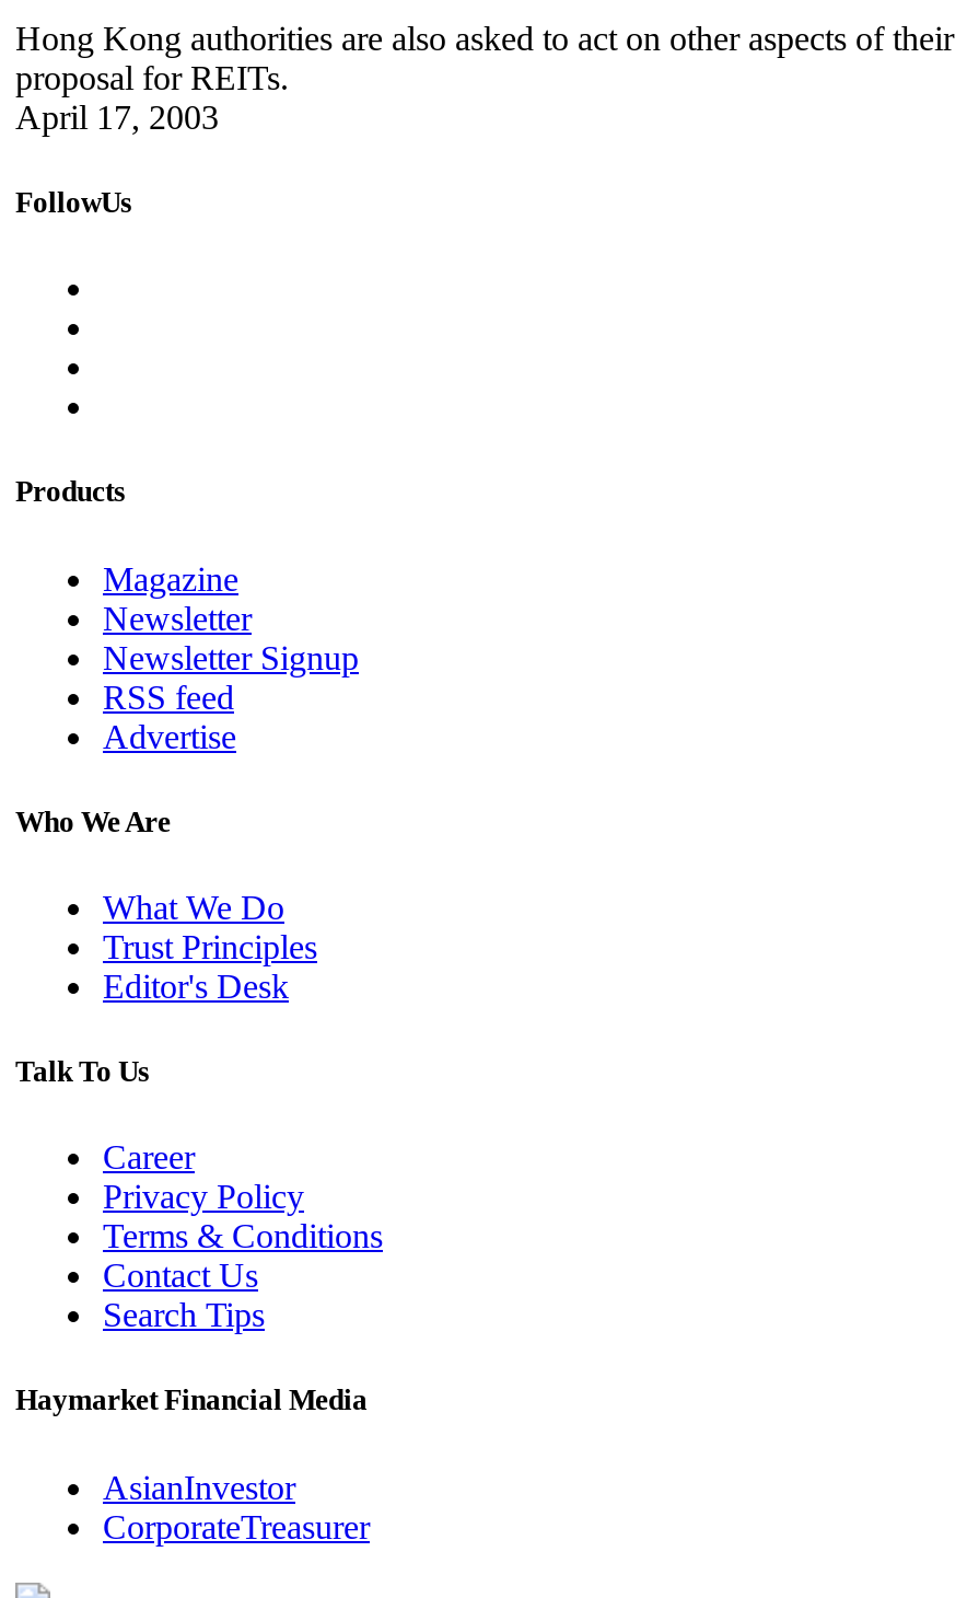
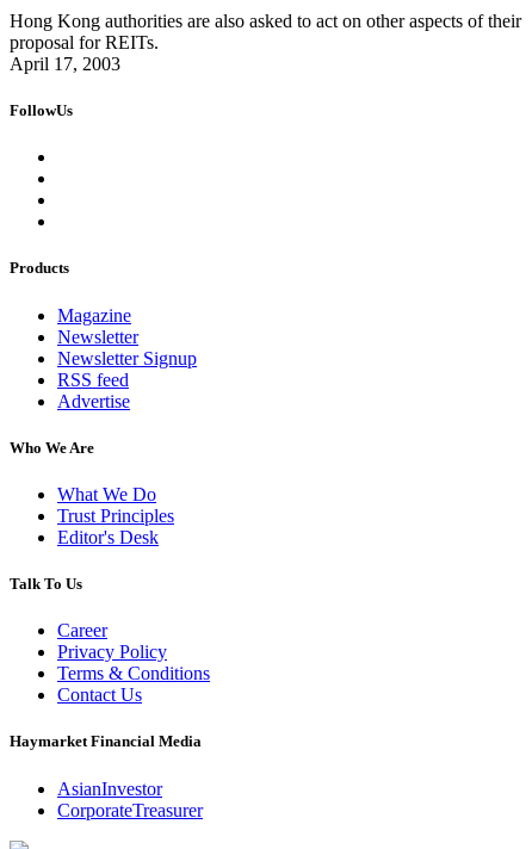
- Search Tips
